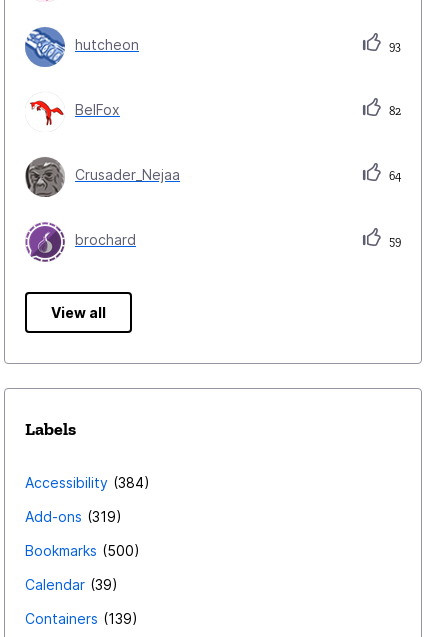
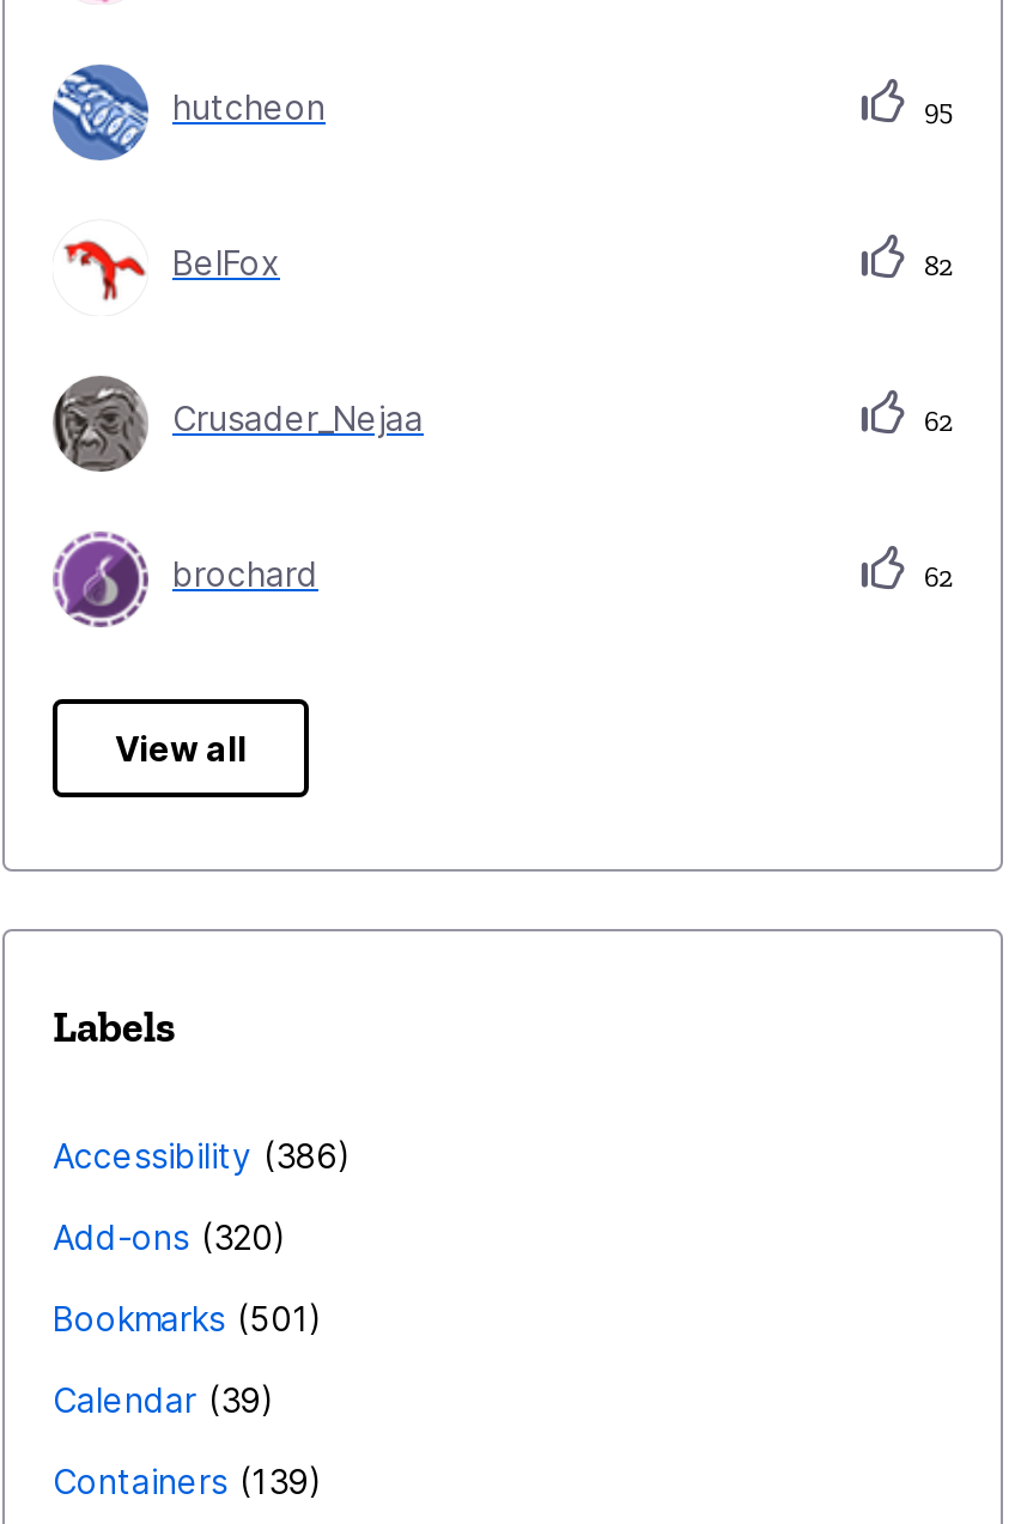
- 93
+ 95

- 64
+ 62

- 59
+ 62

- Accessibility 384
+ Accessibility 386

- Add-ons 319
+ Add-ons 320

- Bookmarks 500
+ Bookmarks 501
